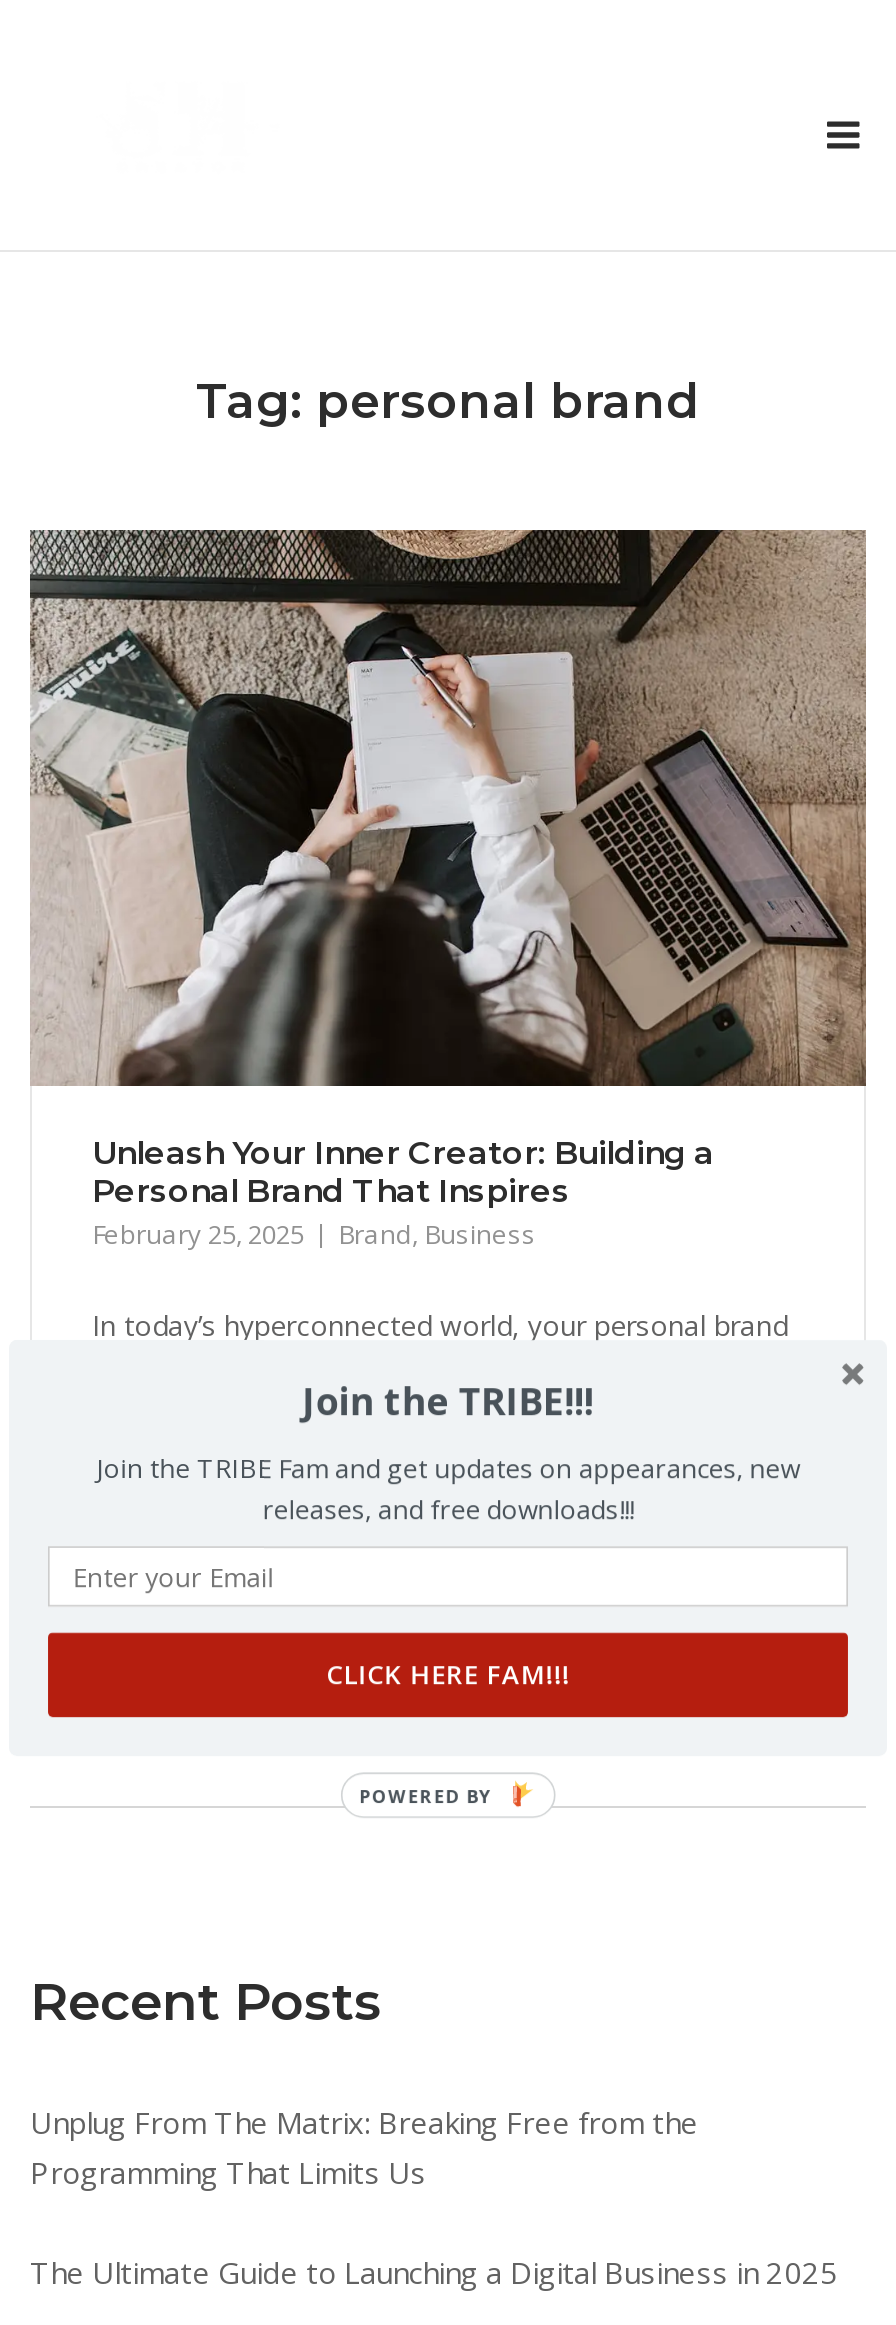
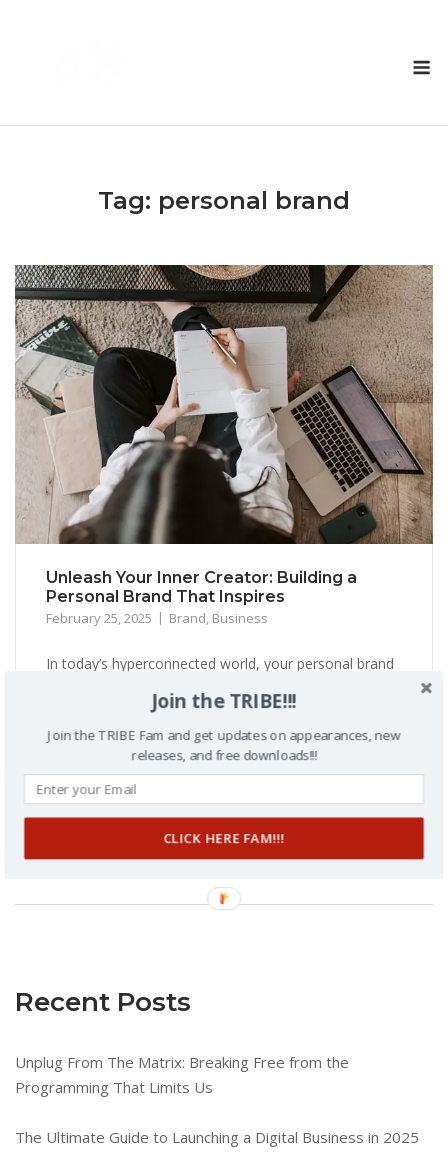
- POWERED BY
